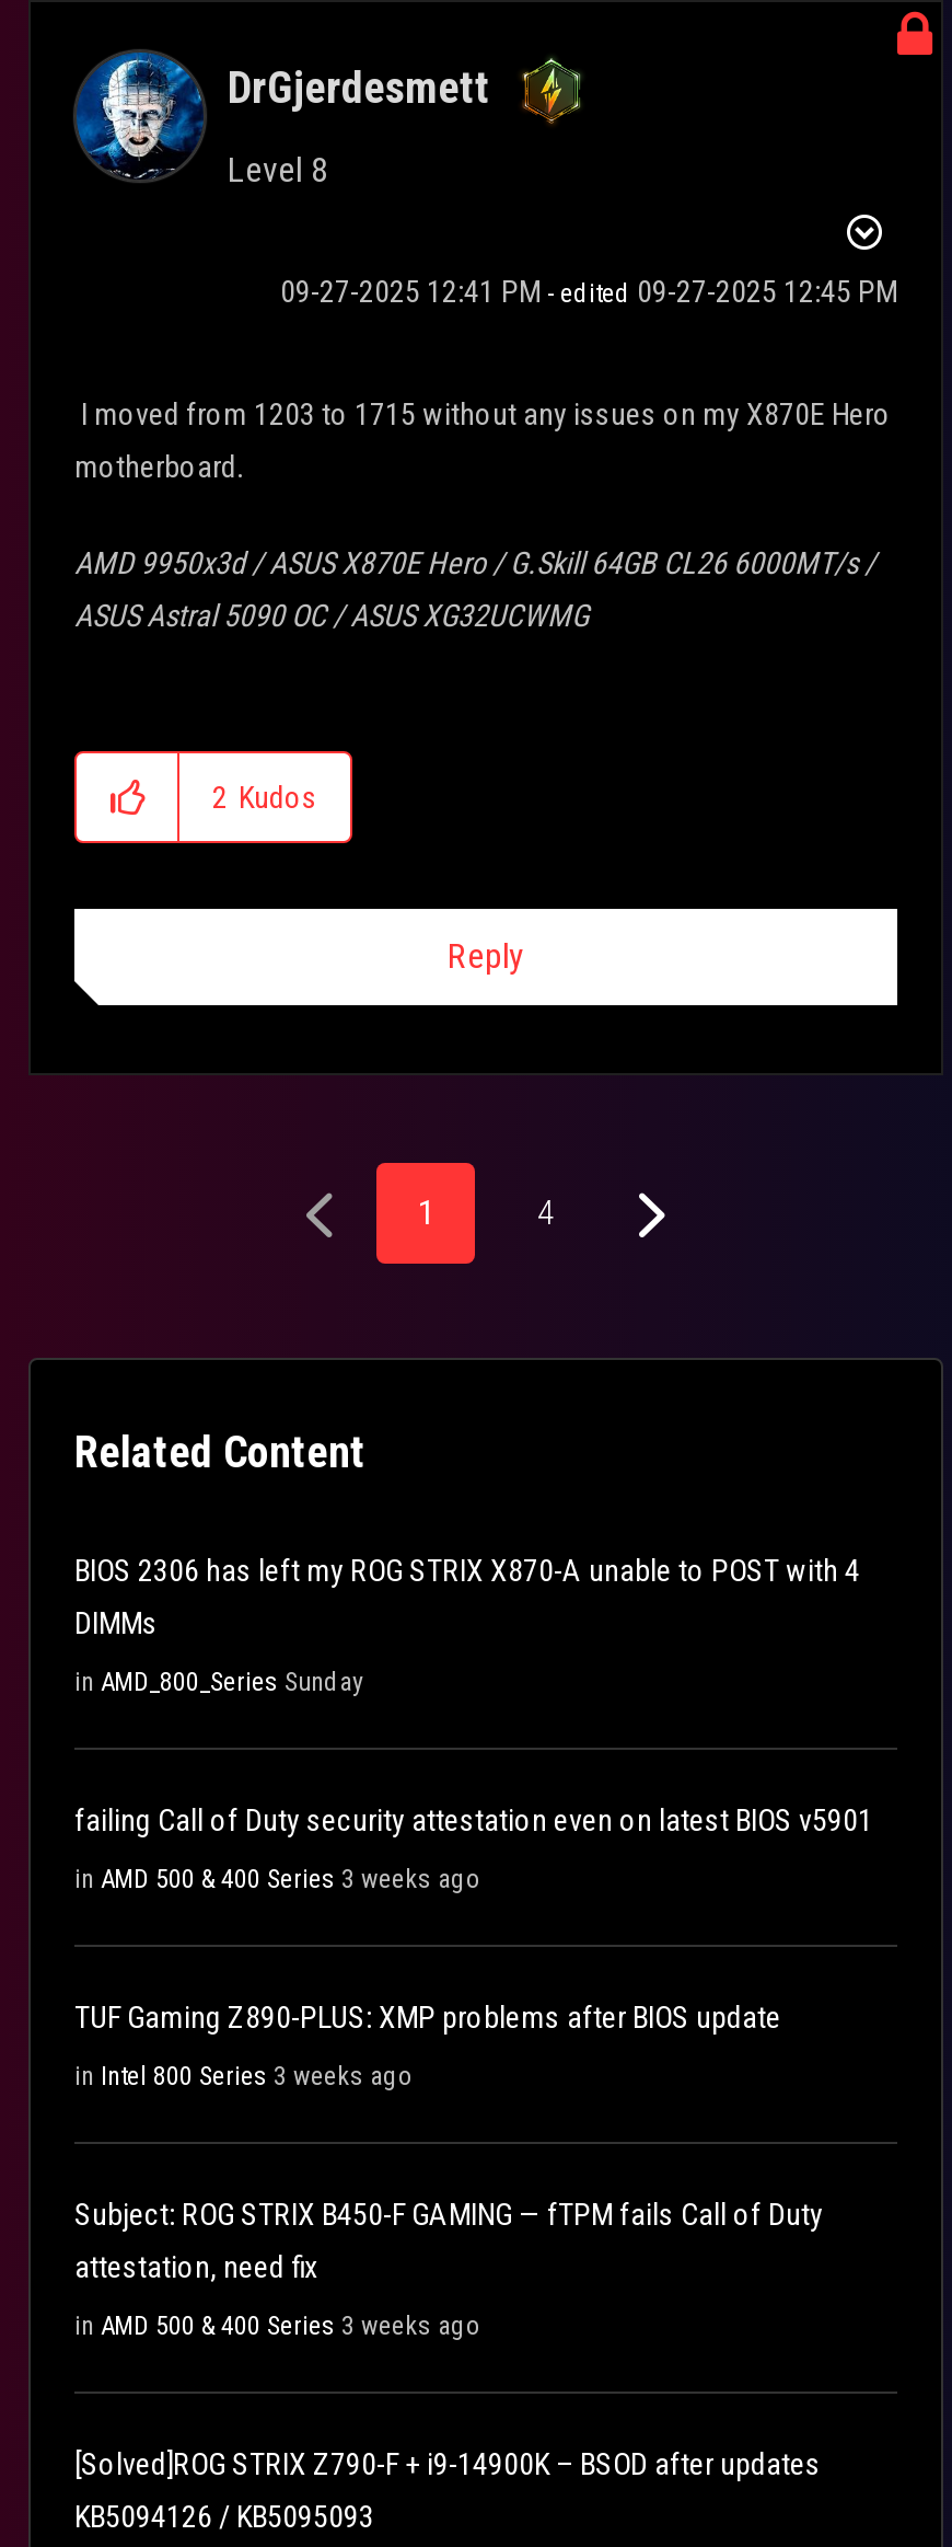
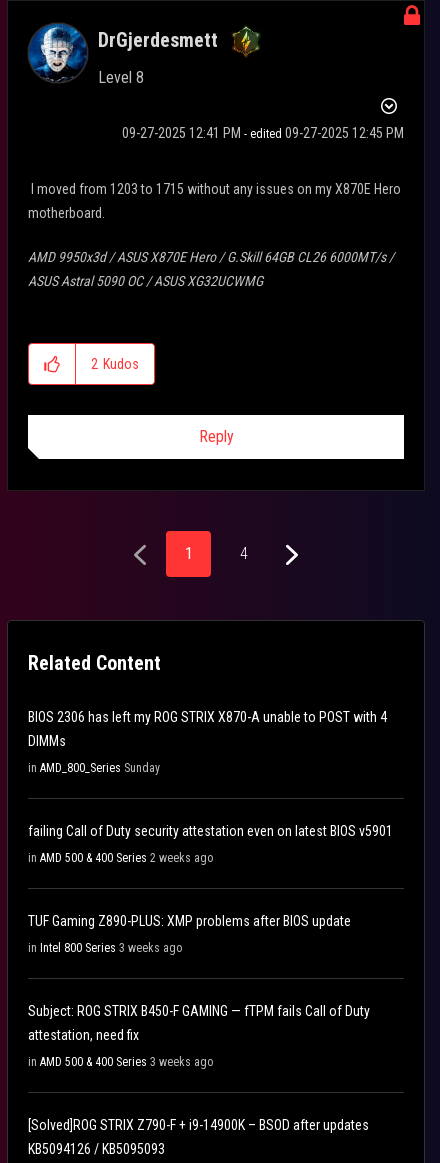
- in AMD 500 & 400 Series 3 weeks ago
+ in AMD 500 & 400 Series 2 weeks ago
